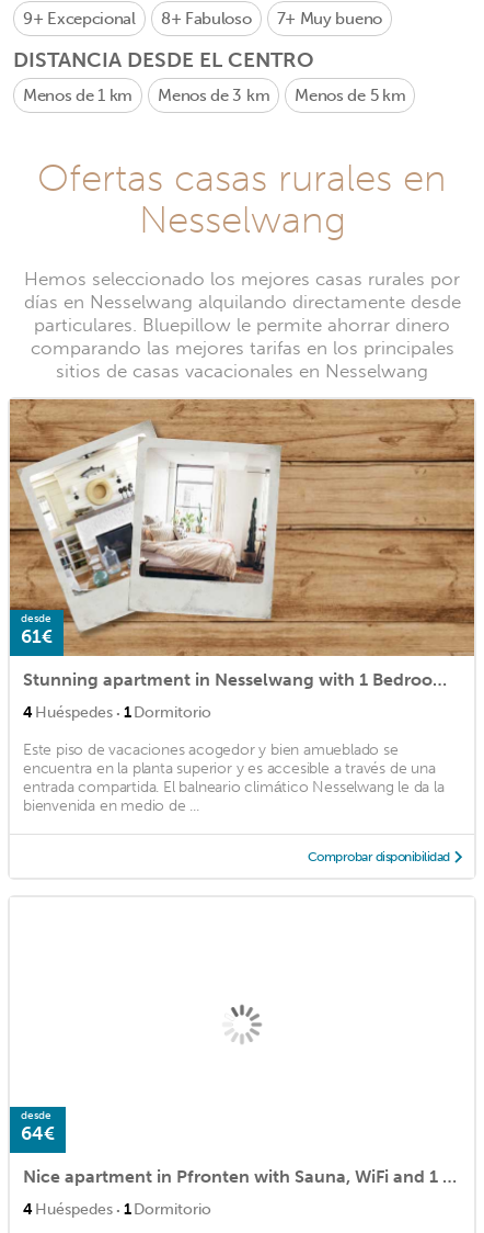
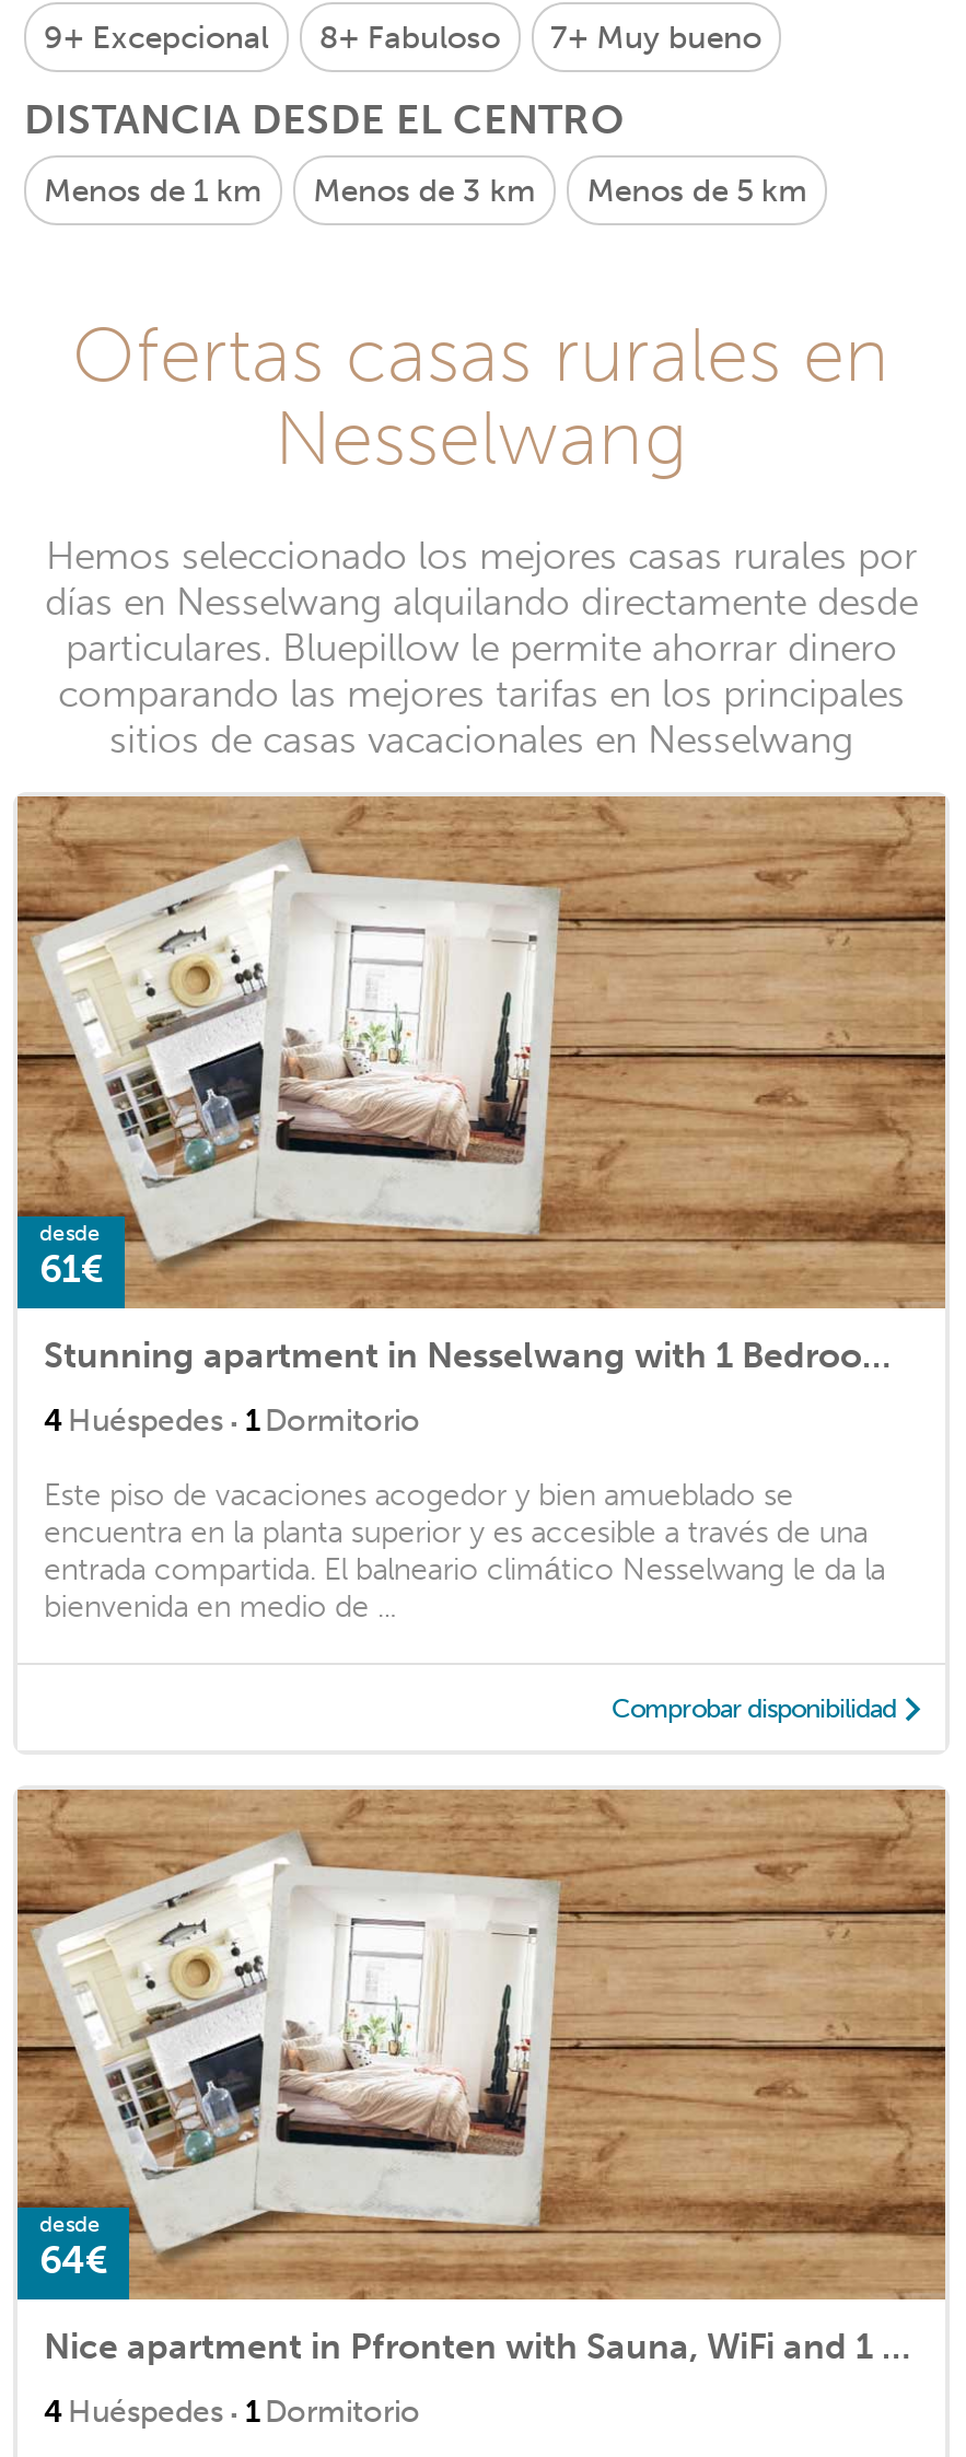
+ [image]
